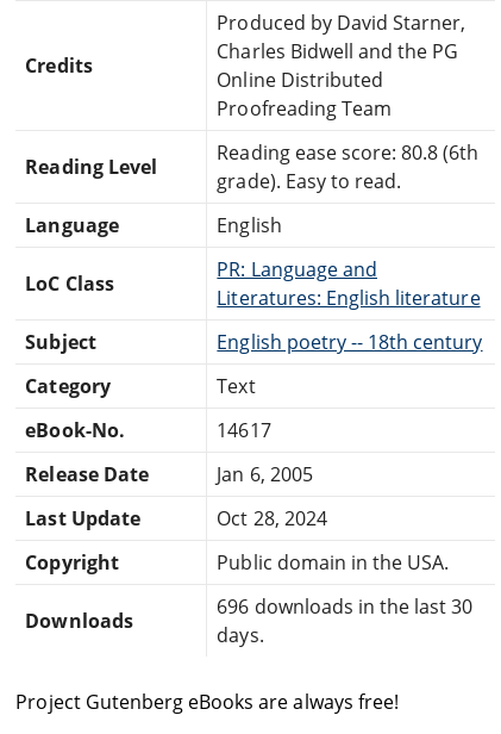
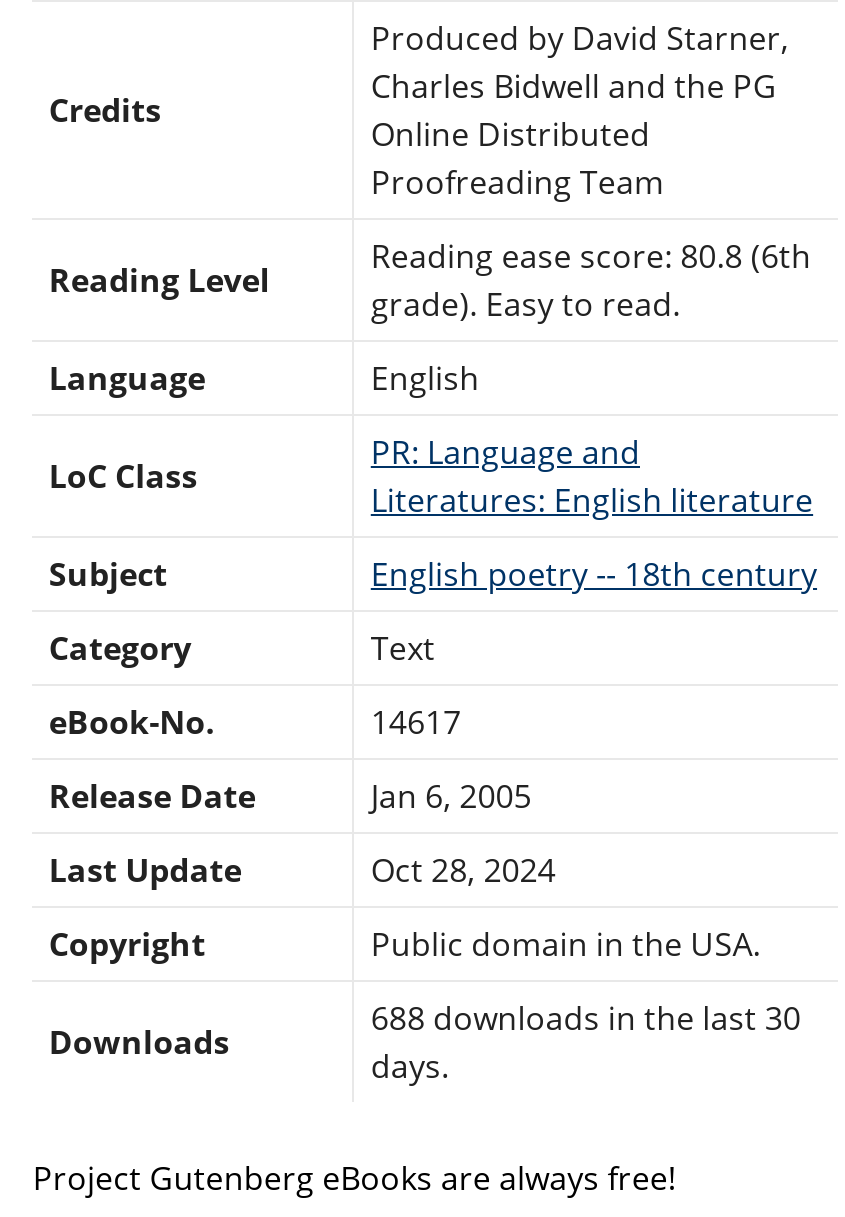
- 696 downloads in the last 30
+ 688 downloads in the last 30
